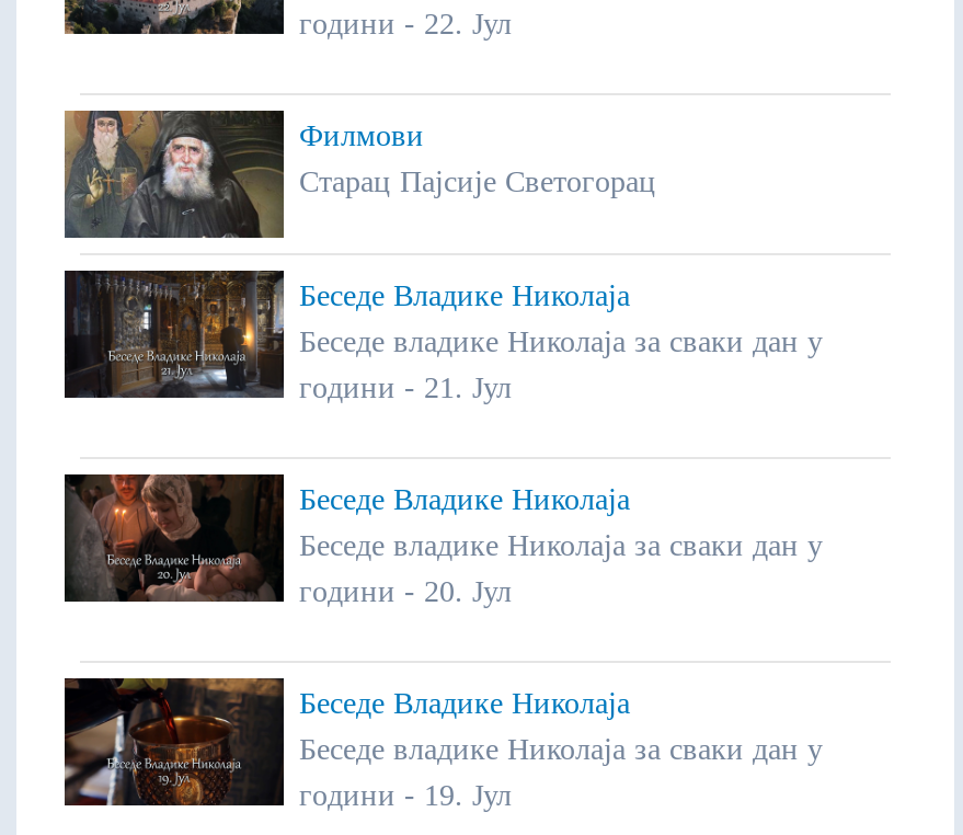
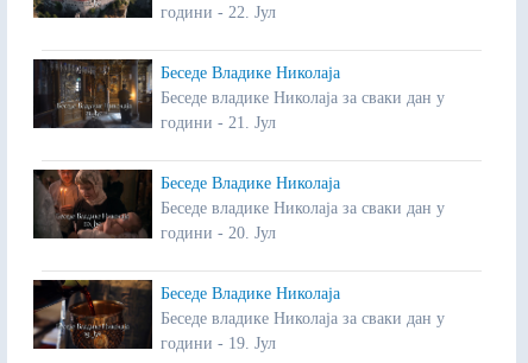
- [image]
- Филмови
- Старац Пајсије Светогорац
